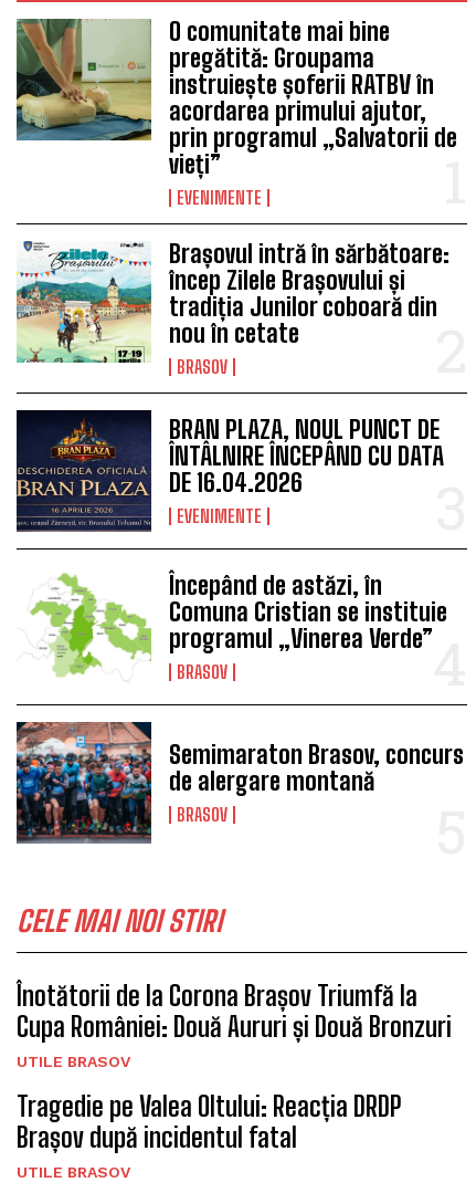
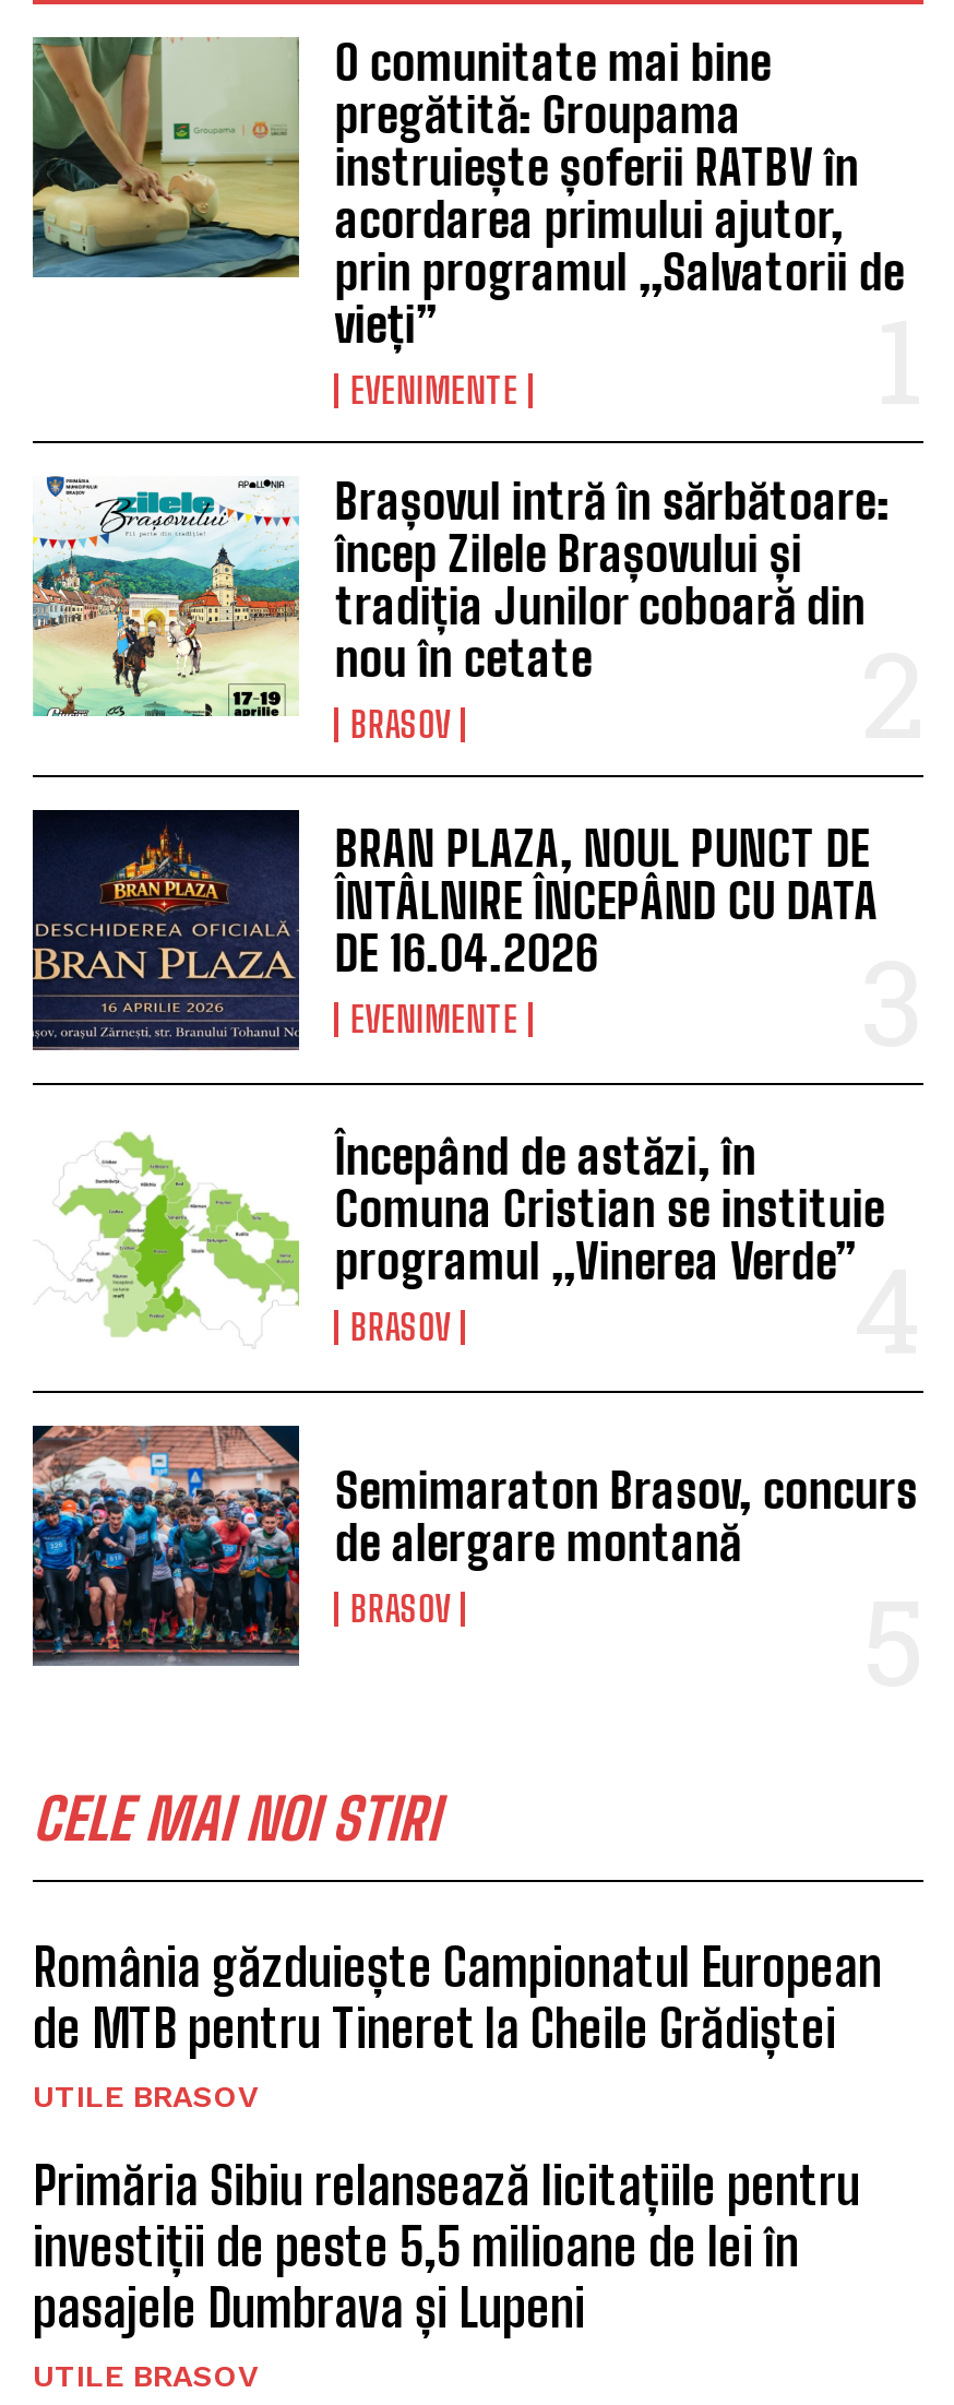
- Înotătorii de la Corona Brașov Triumfă la
- Cupa României: Două Aururi și Două Bronzuri
+ România găzduiește Campionatul European
+ de MTB pentru Tineret la Cheile Grădiștei

- Tragedie pe Valea Oltului: Reacția DRDP
- Brașov după incidentul fatal
+ Primăria Sibiu relansează licitațiile pentru
+ investiții de peste 5,5 milioane de lei în
+ pasajele Dumbrava și Lupeni
